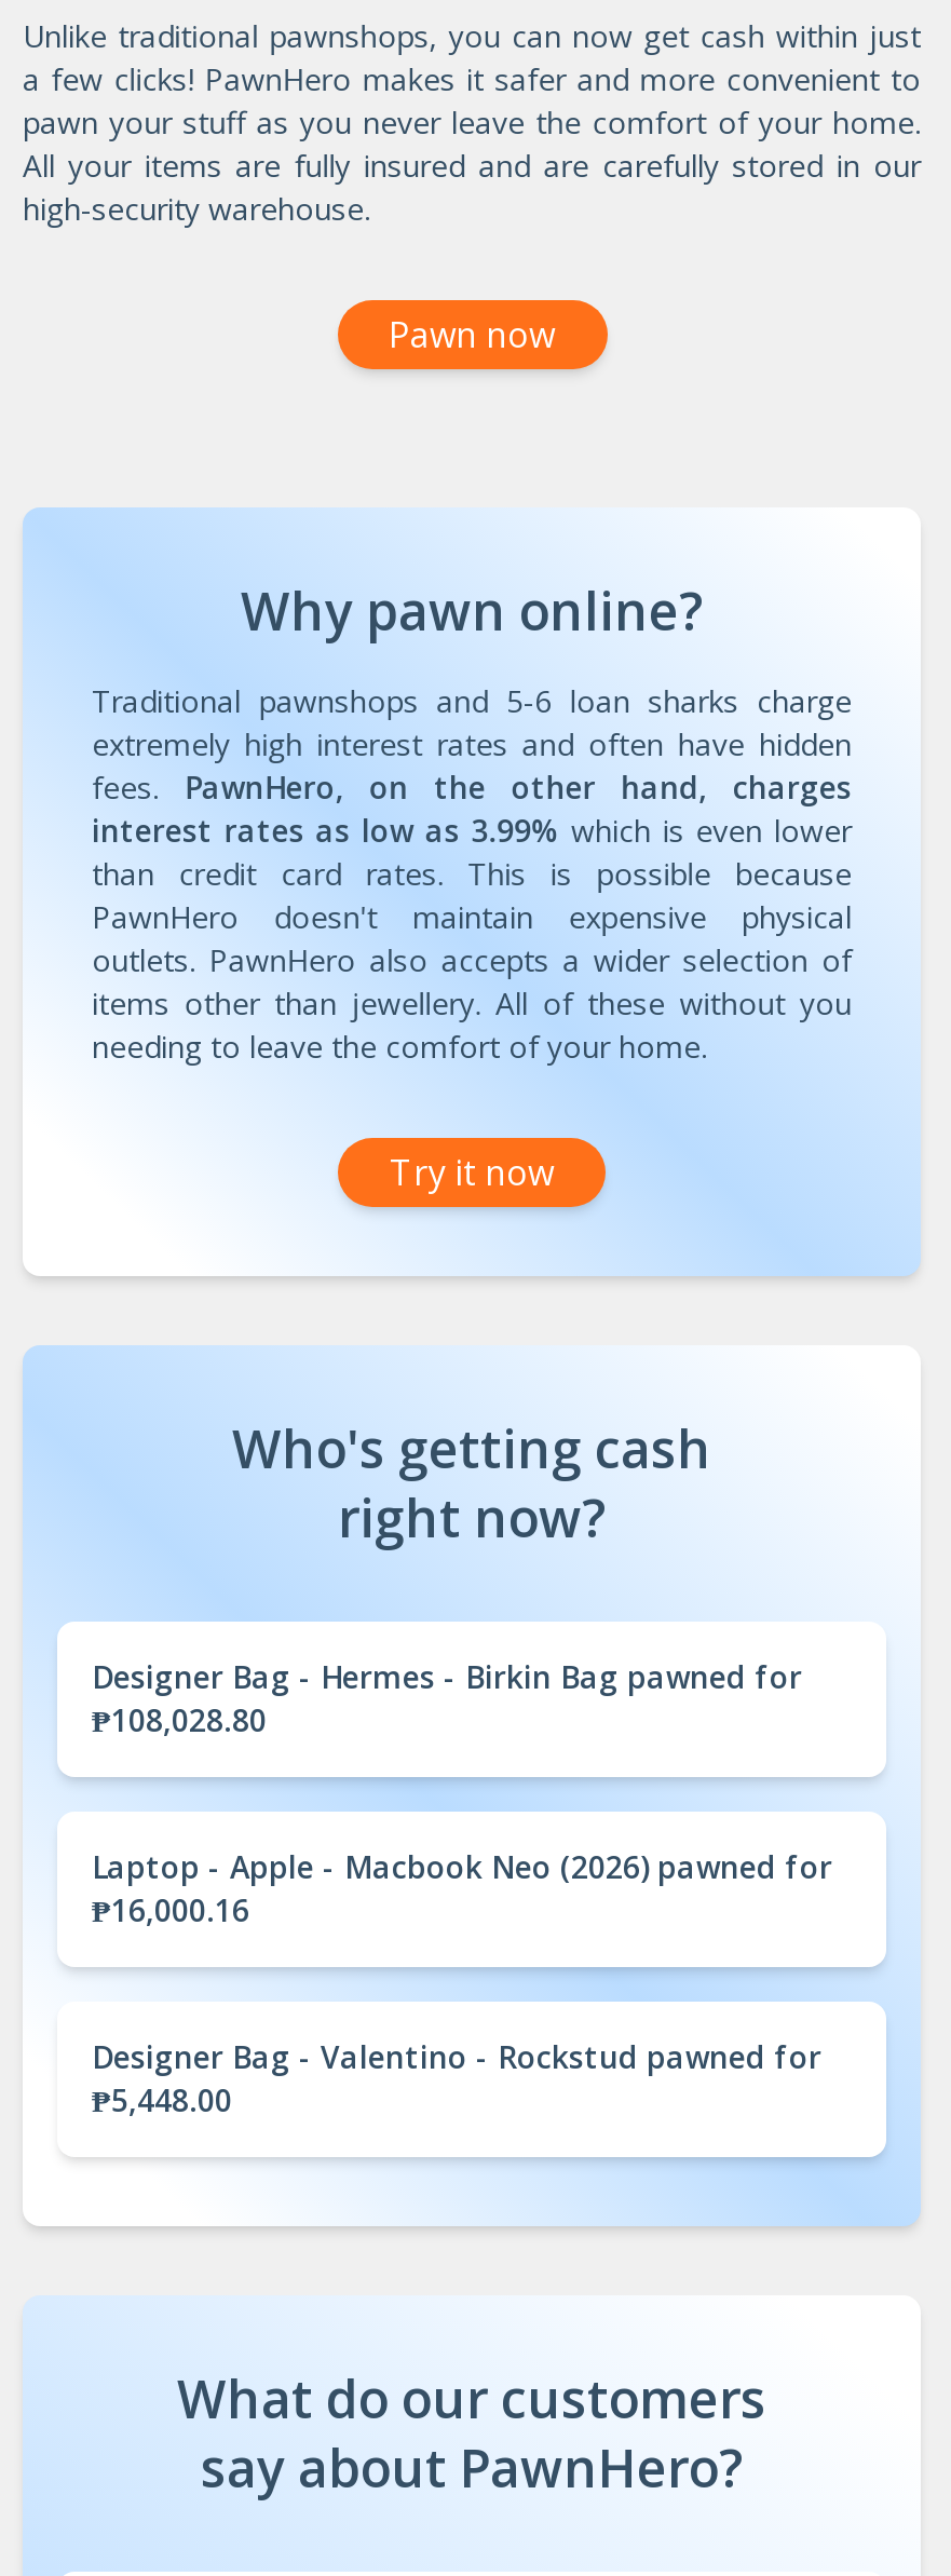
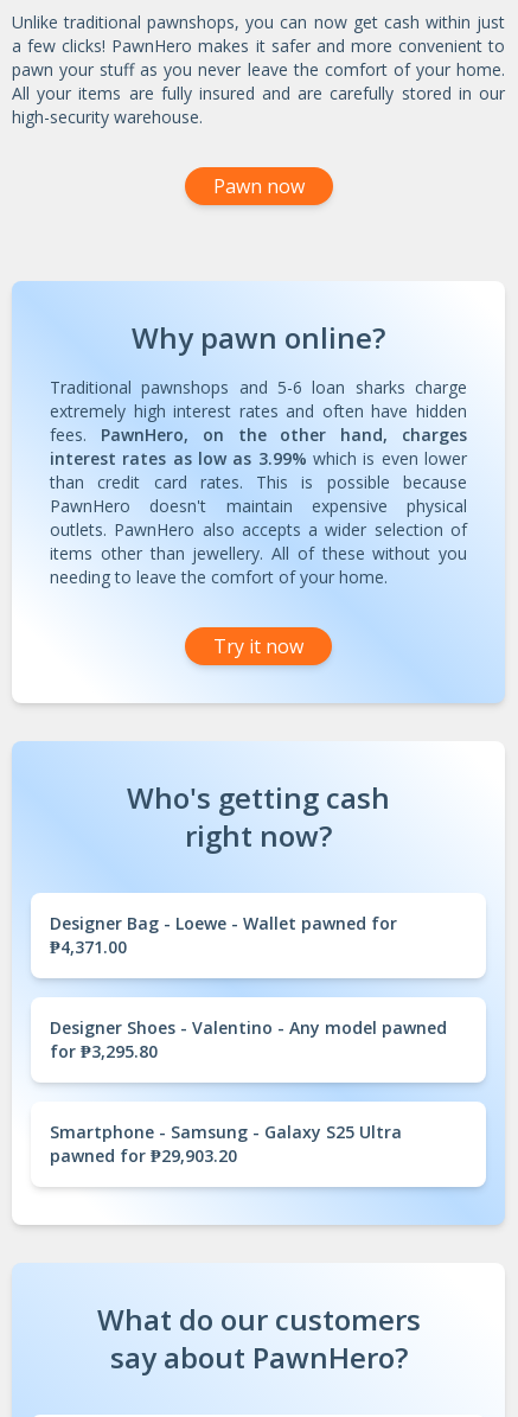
- Designer Bag - Hermes - Birkin Bag pawned for
- ₱108,028.80
+ Designer Bag - Loewe - Wallet pawned for
+ ₱4,371.00

- Laptop - Apple - Macbook Neo (2026) pawned for
- ₱16,000.16
+ Designer Shoes - Valentino - Any model pawned
+ for ₱3,295.80

- Designer Bag - Valentino - Rockstud pawned for
- ₱5,448.00
+ Smartphone - Samsung - Galaxy S25 Ultra
+ pawned for ₱29,903.20
